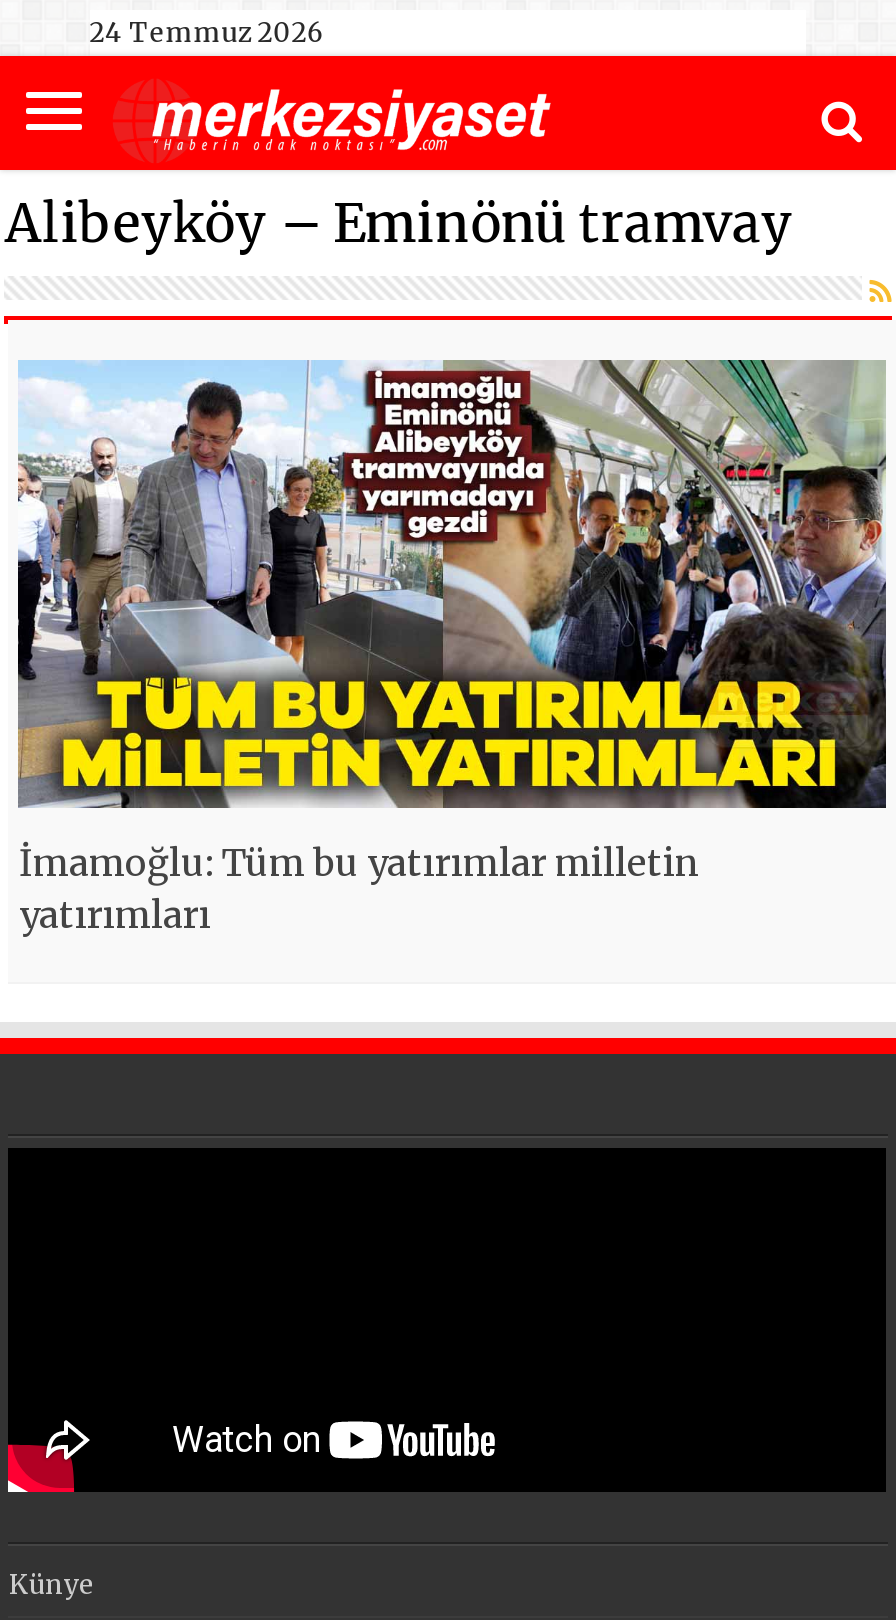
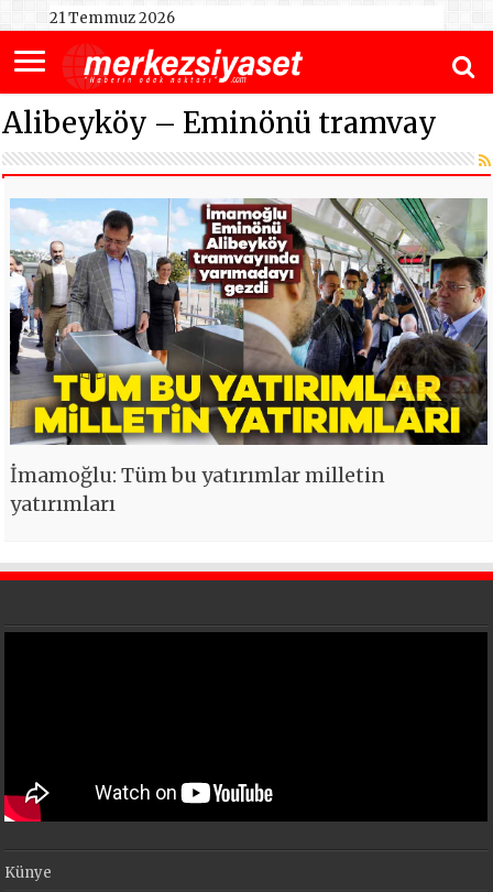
- 24 Temmuz 2026
+ 21 Temmuz 2026
